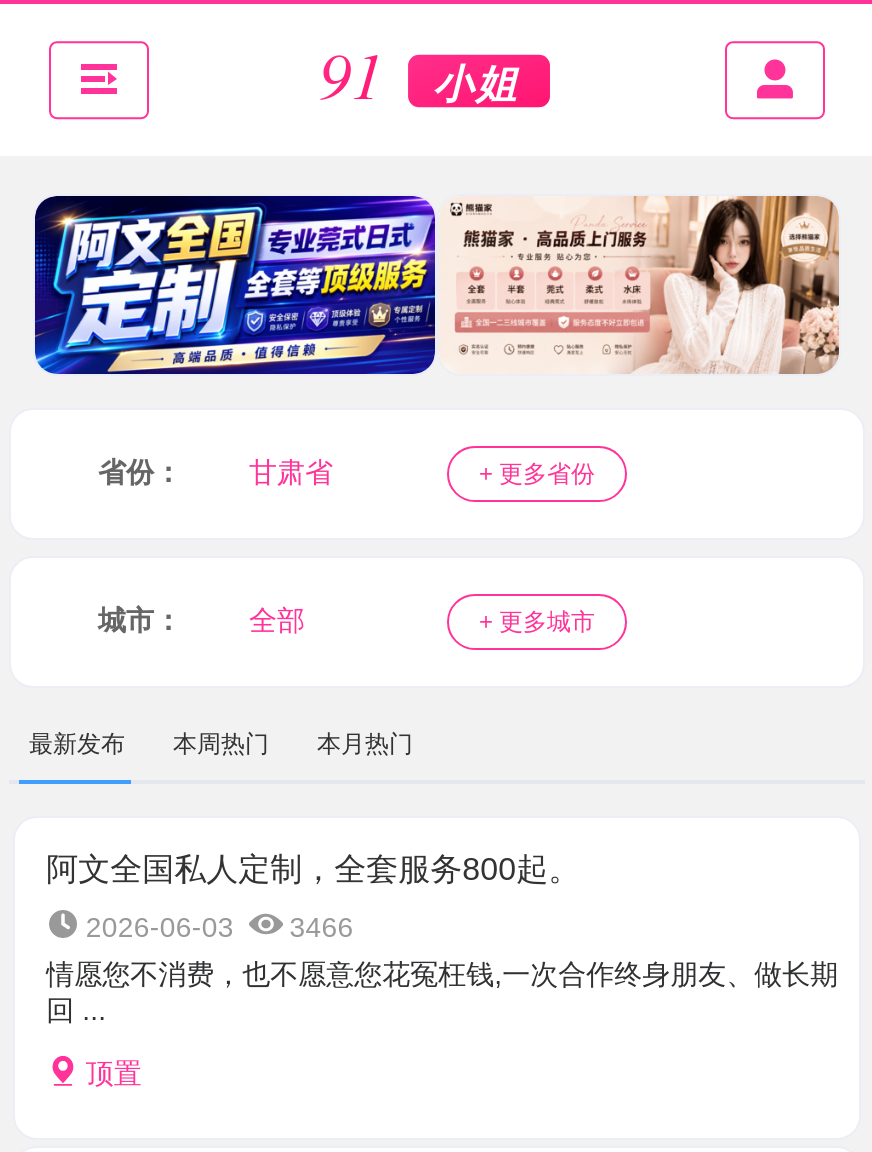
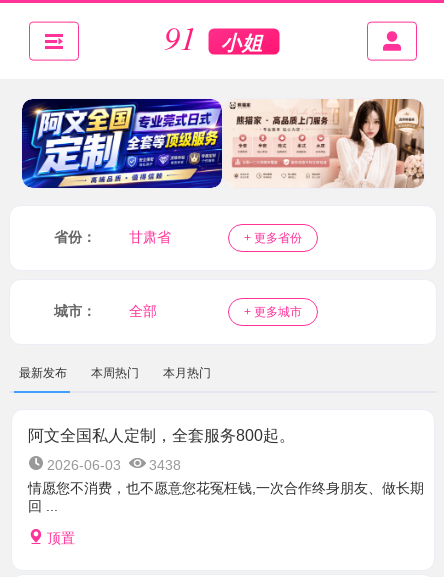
- 2026-06-03 3466
+ 2026-06-03 3438
